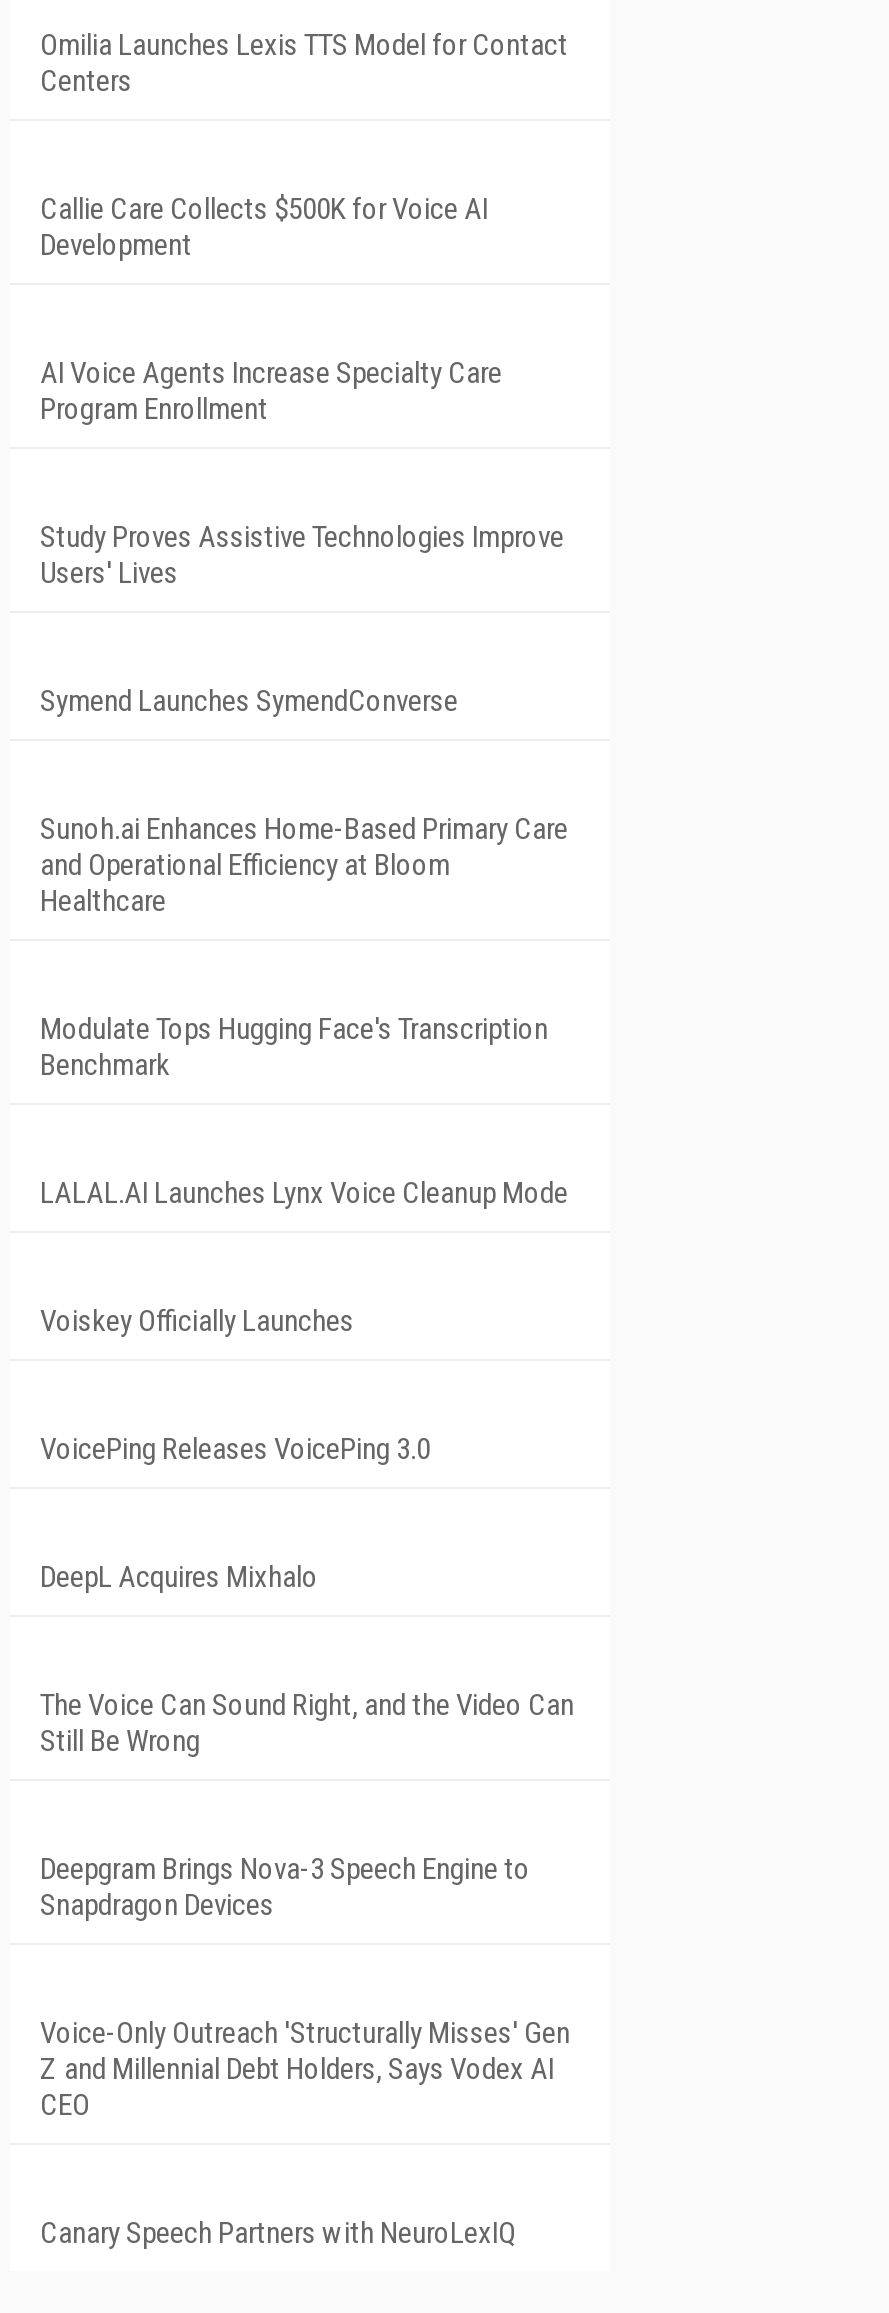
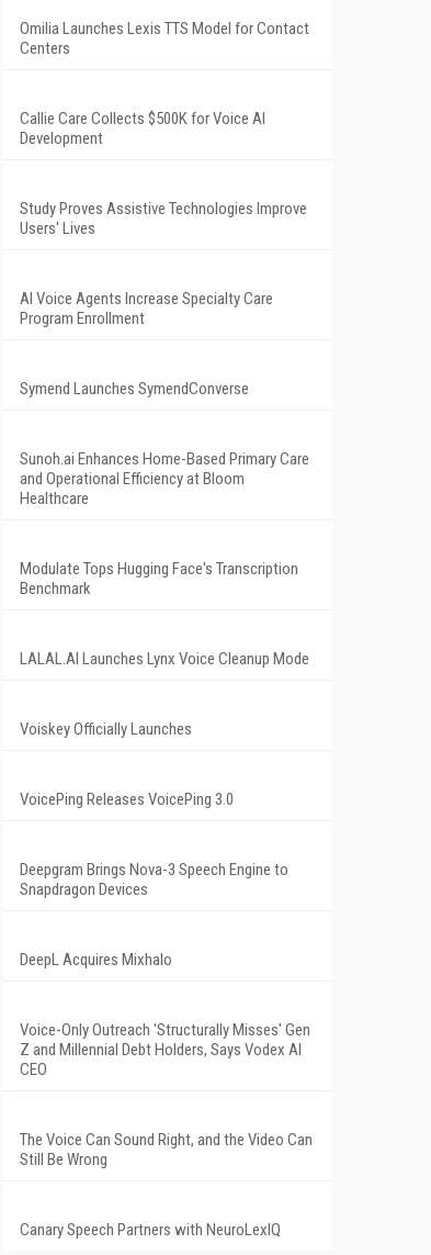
moved down: AI Voice Agents Increase Specialty Care | Program Enrollment

moved up: Study Proves Assistive Technologies Improve | Users' Lives

moved down: DeepL Acquires Mixhalo

moved down: The Voice Can Sound Right, and the Video Can | Still Be Wrong

moved up: Deepgram Brings Nova-3 Speech Engine to | Snapdragon Devices

moved up: Voice-Only Outreach 'Structurally Misses' Gen | Z and Millennial Debt Holders, Says Vodex AI | CEO
